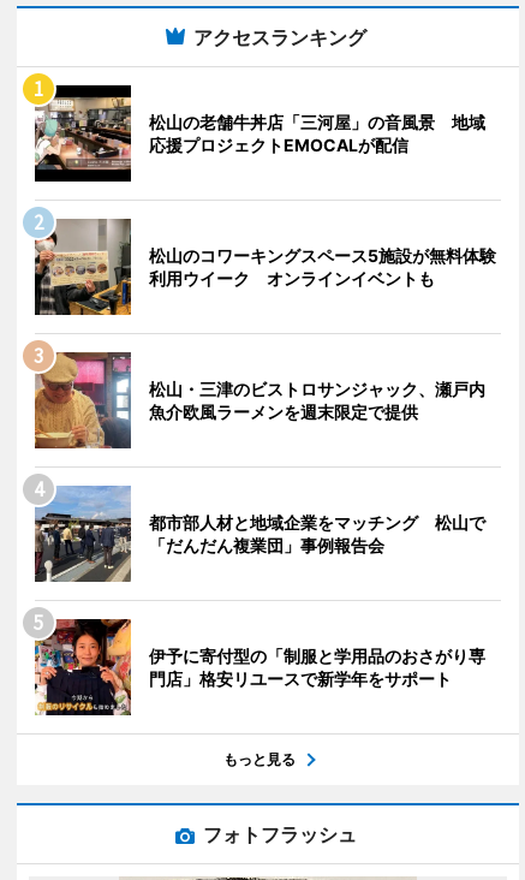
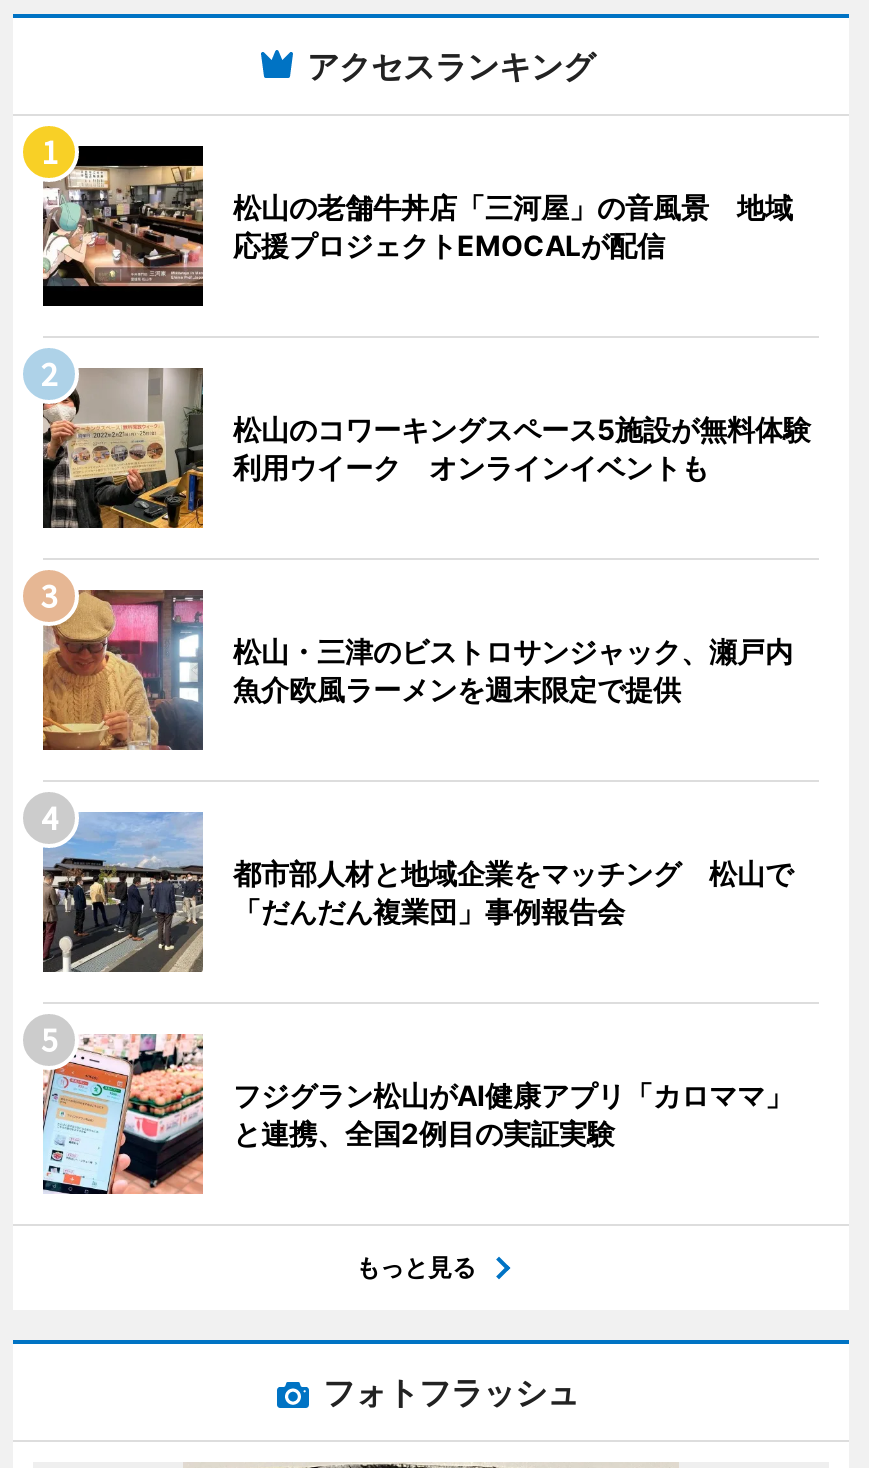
- [image]
- 伊予に寄付型の「制服と学用品のおさがり専
- 門店」格安リユースで新学年をサポート
+ [image]
+ フジグラン松山がAI健康アプリ「カロママ」
+ と連携、全国2例目の実証実験
